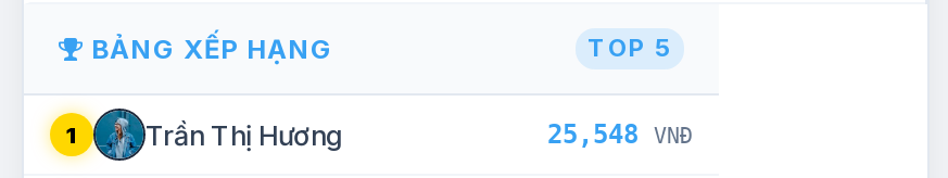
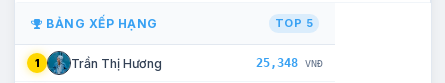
- 25,548 VNĐ
+ 25,348 VNĐ
